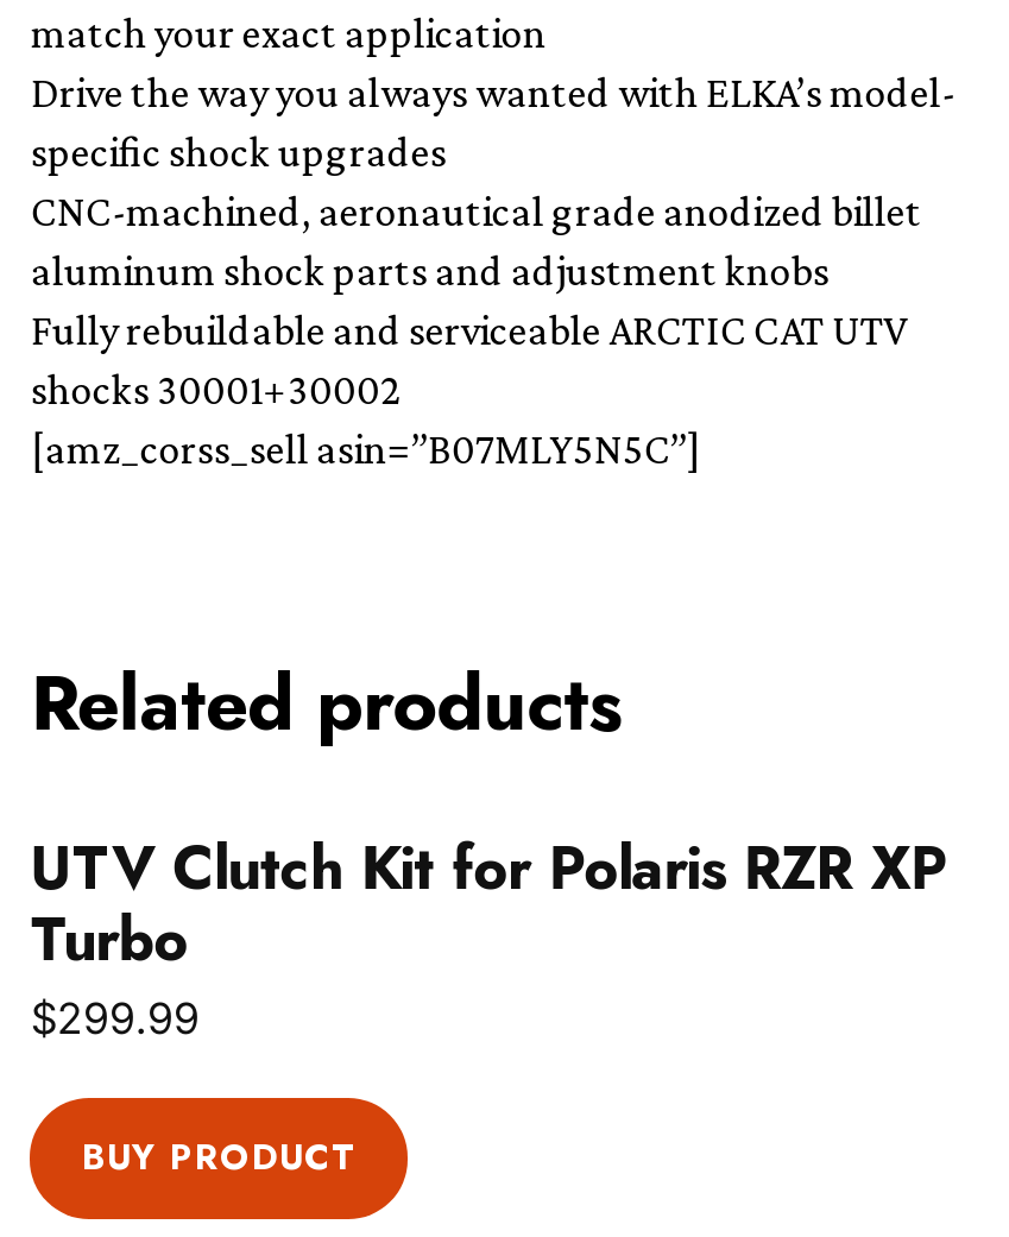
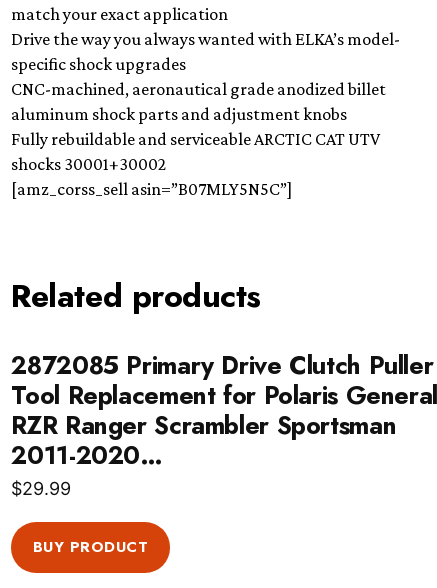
- UTV Clutch Kit for Polaris RZR XP
- Turbo
- $299.99
+ 2872085 Primary Drive Clutch Puller
+ Tool Replacement for Polaris General
+ RZR Ranger Scrambler Sportsman
+ 2011-2020…
+ $29.99
